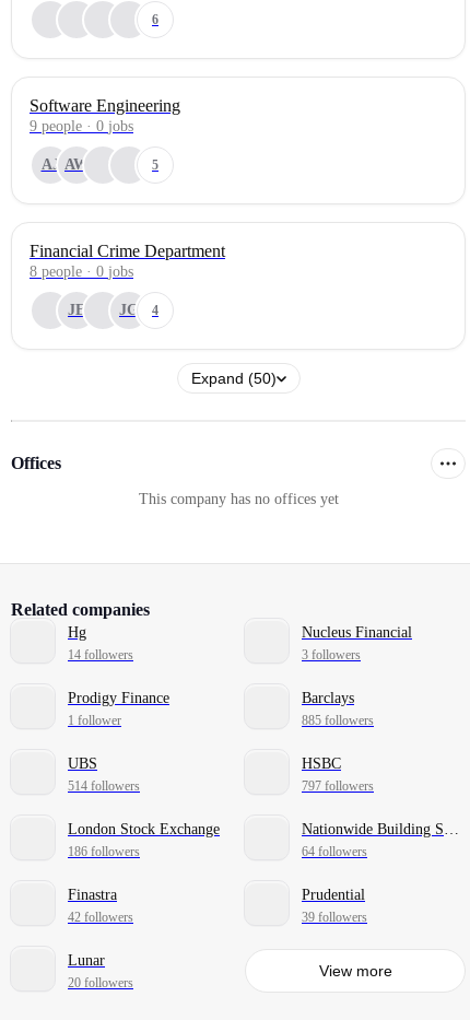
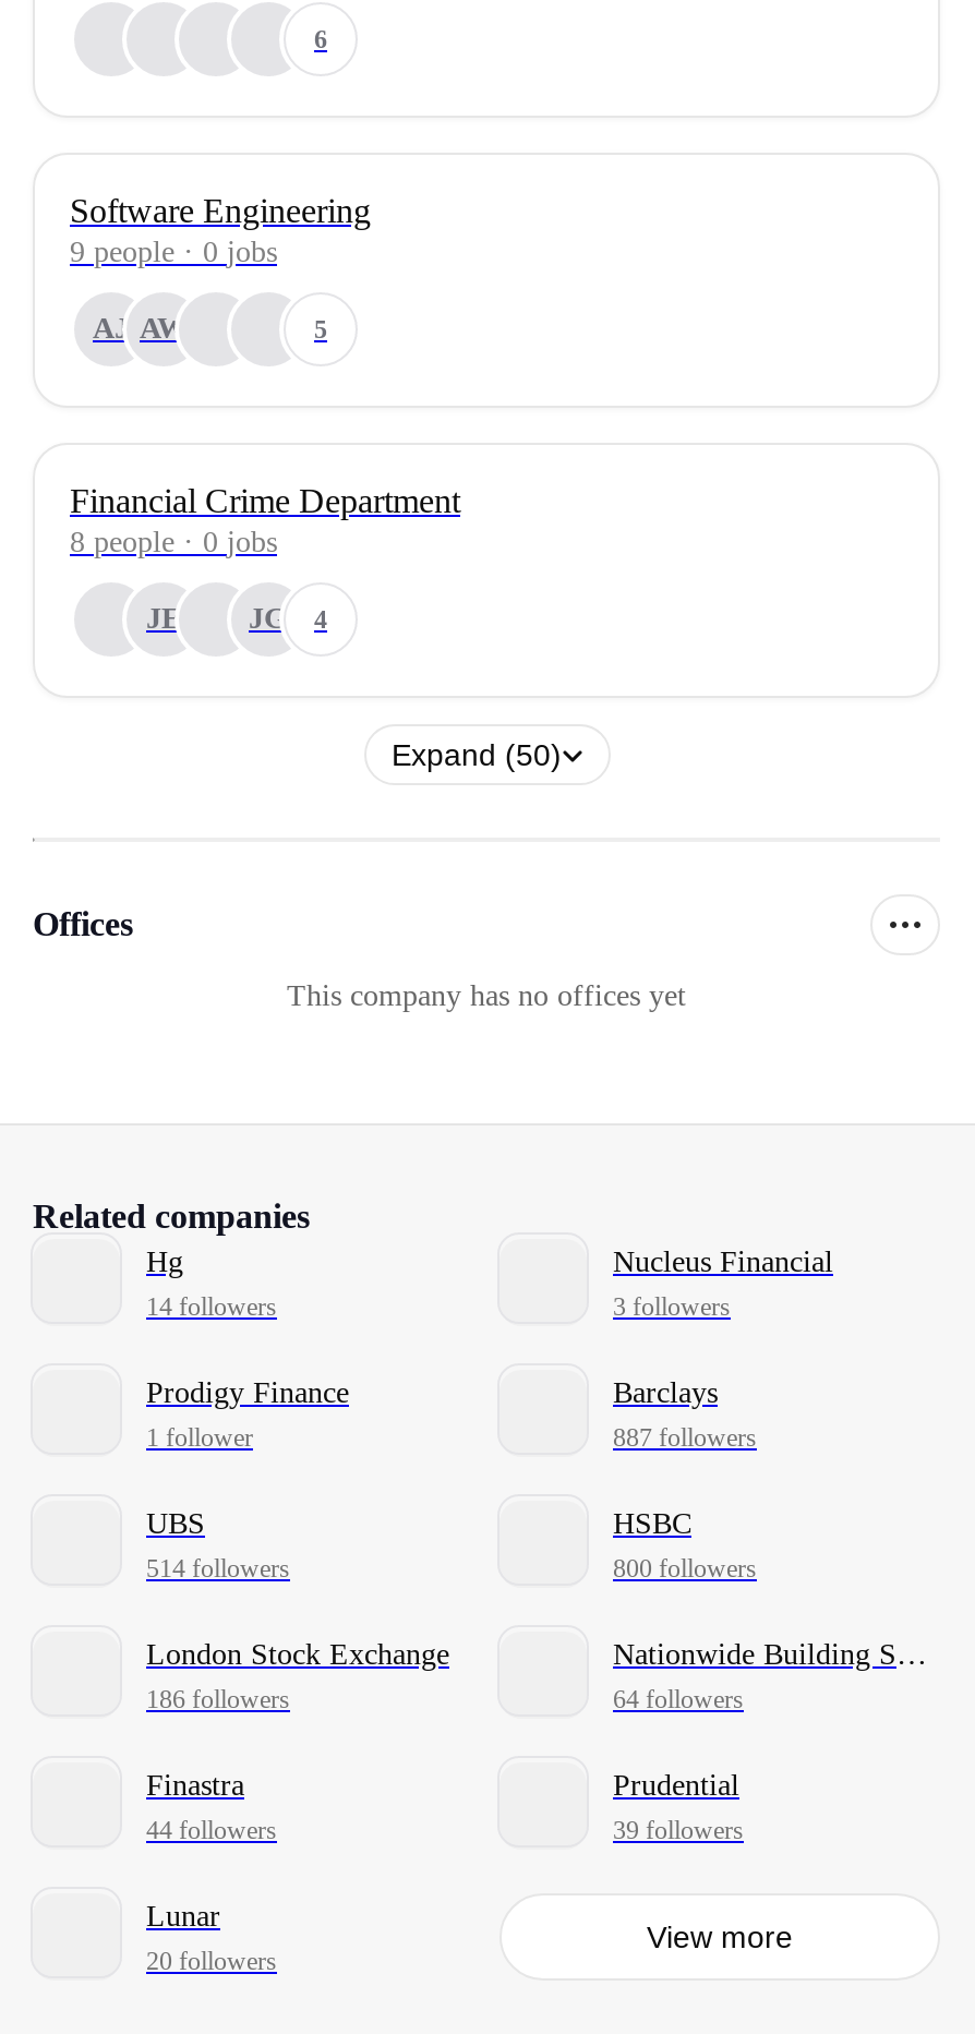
- 885 followers
+ 887 followers

- 797 followers
+ 800 followers

- 42 followers
+ 44 followers
